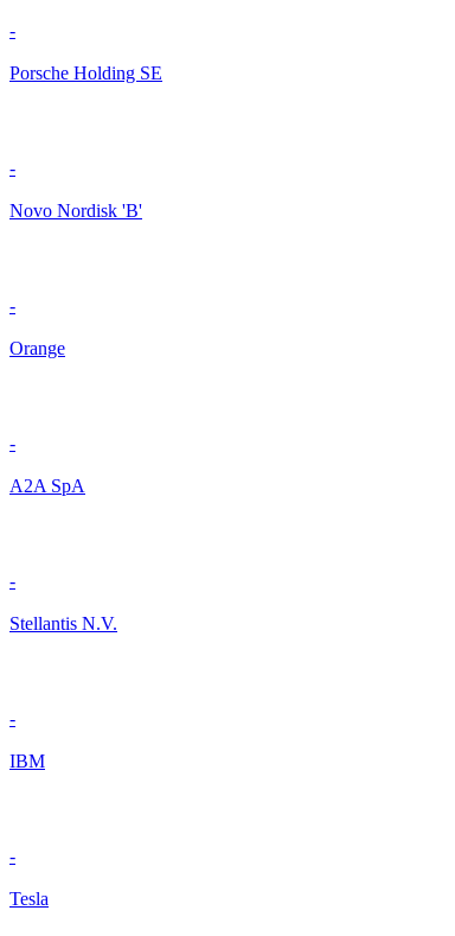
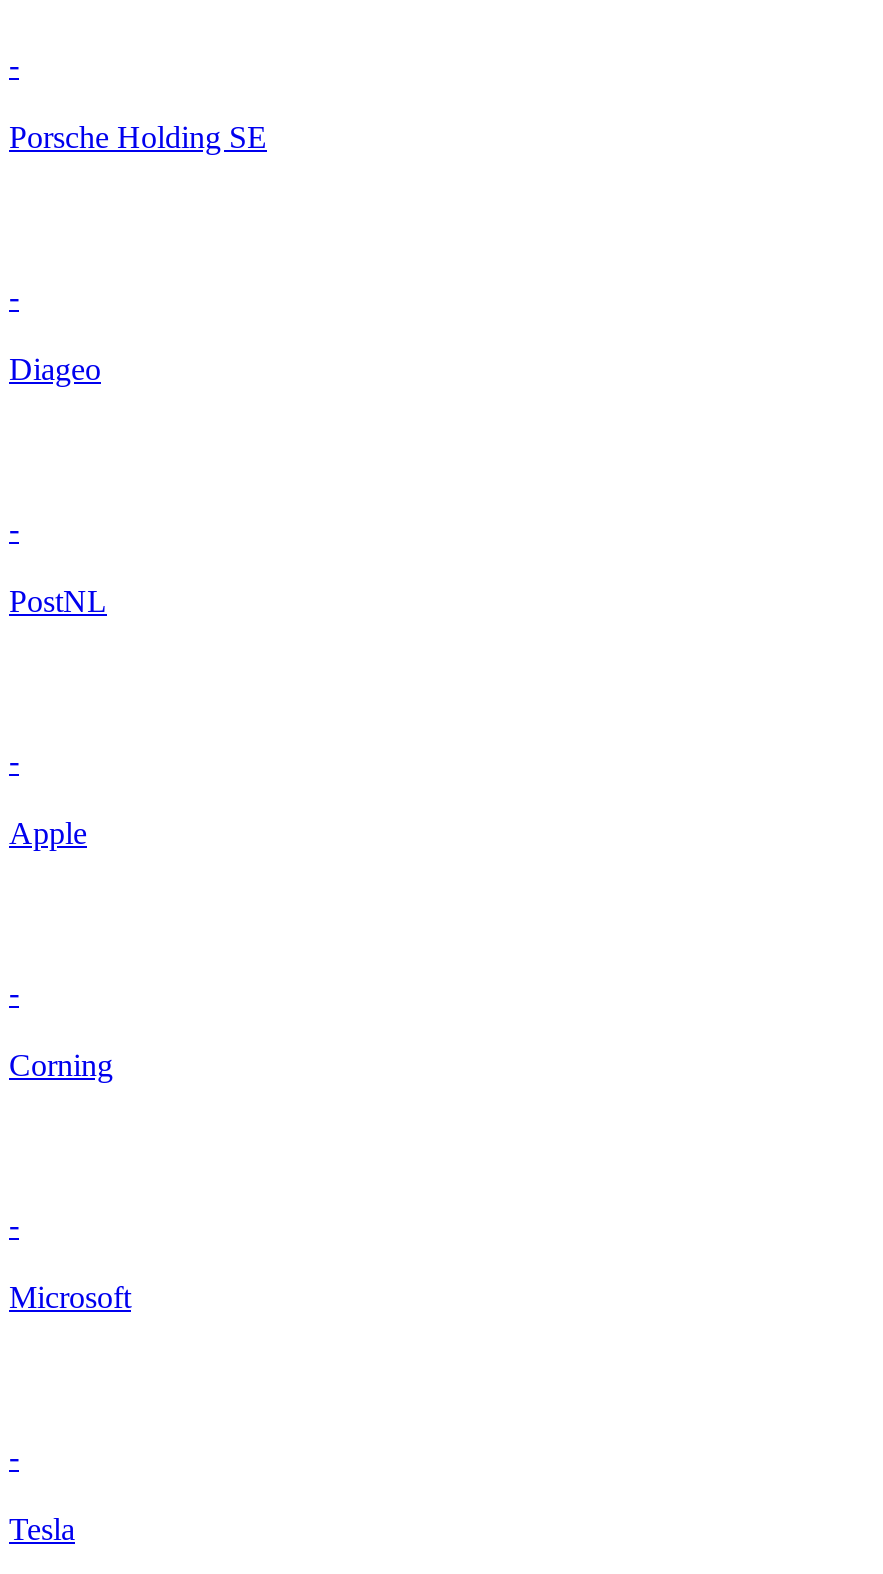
- Novo Nordisk 'B'
+ Diageo

- Orange
+ PostNL

- A2A SpA
+ Apple

- Stellantis N.V.
+ Corning

- IBM
+ Microsoft
